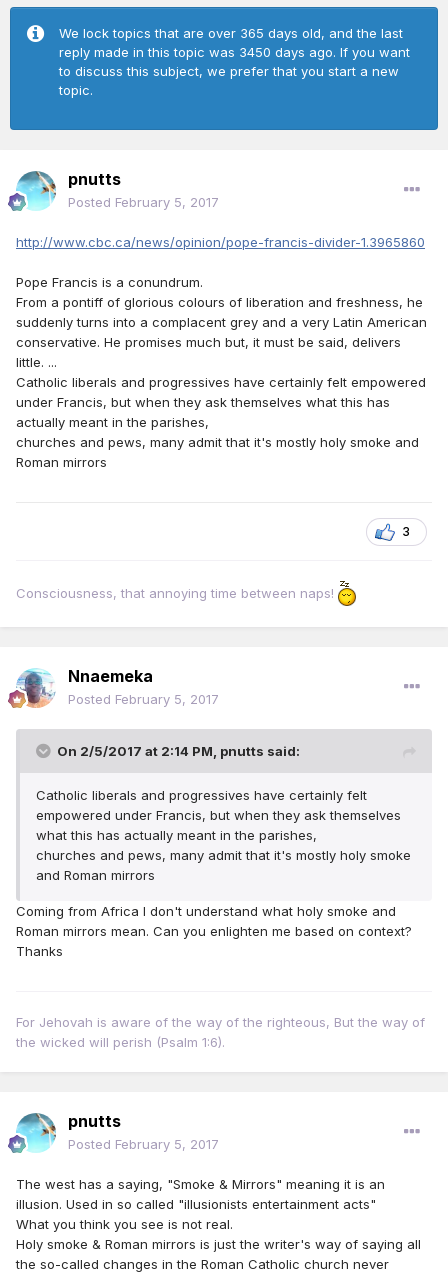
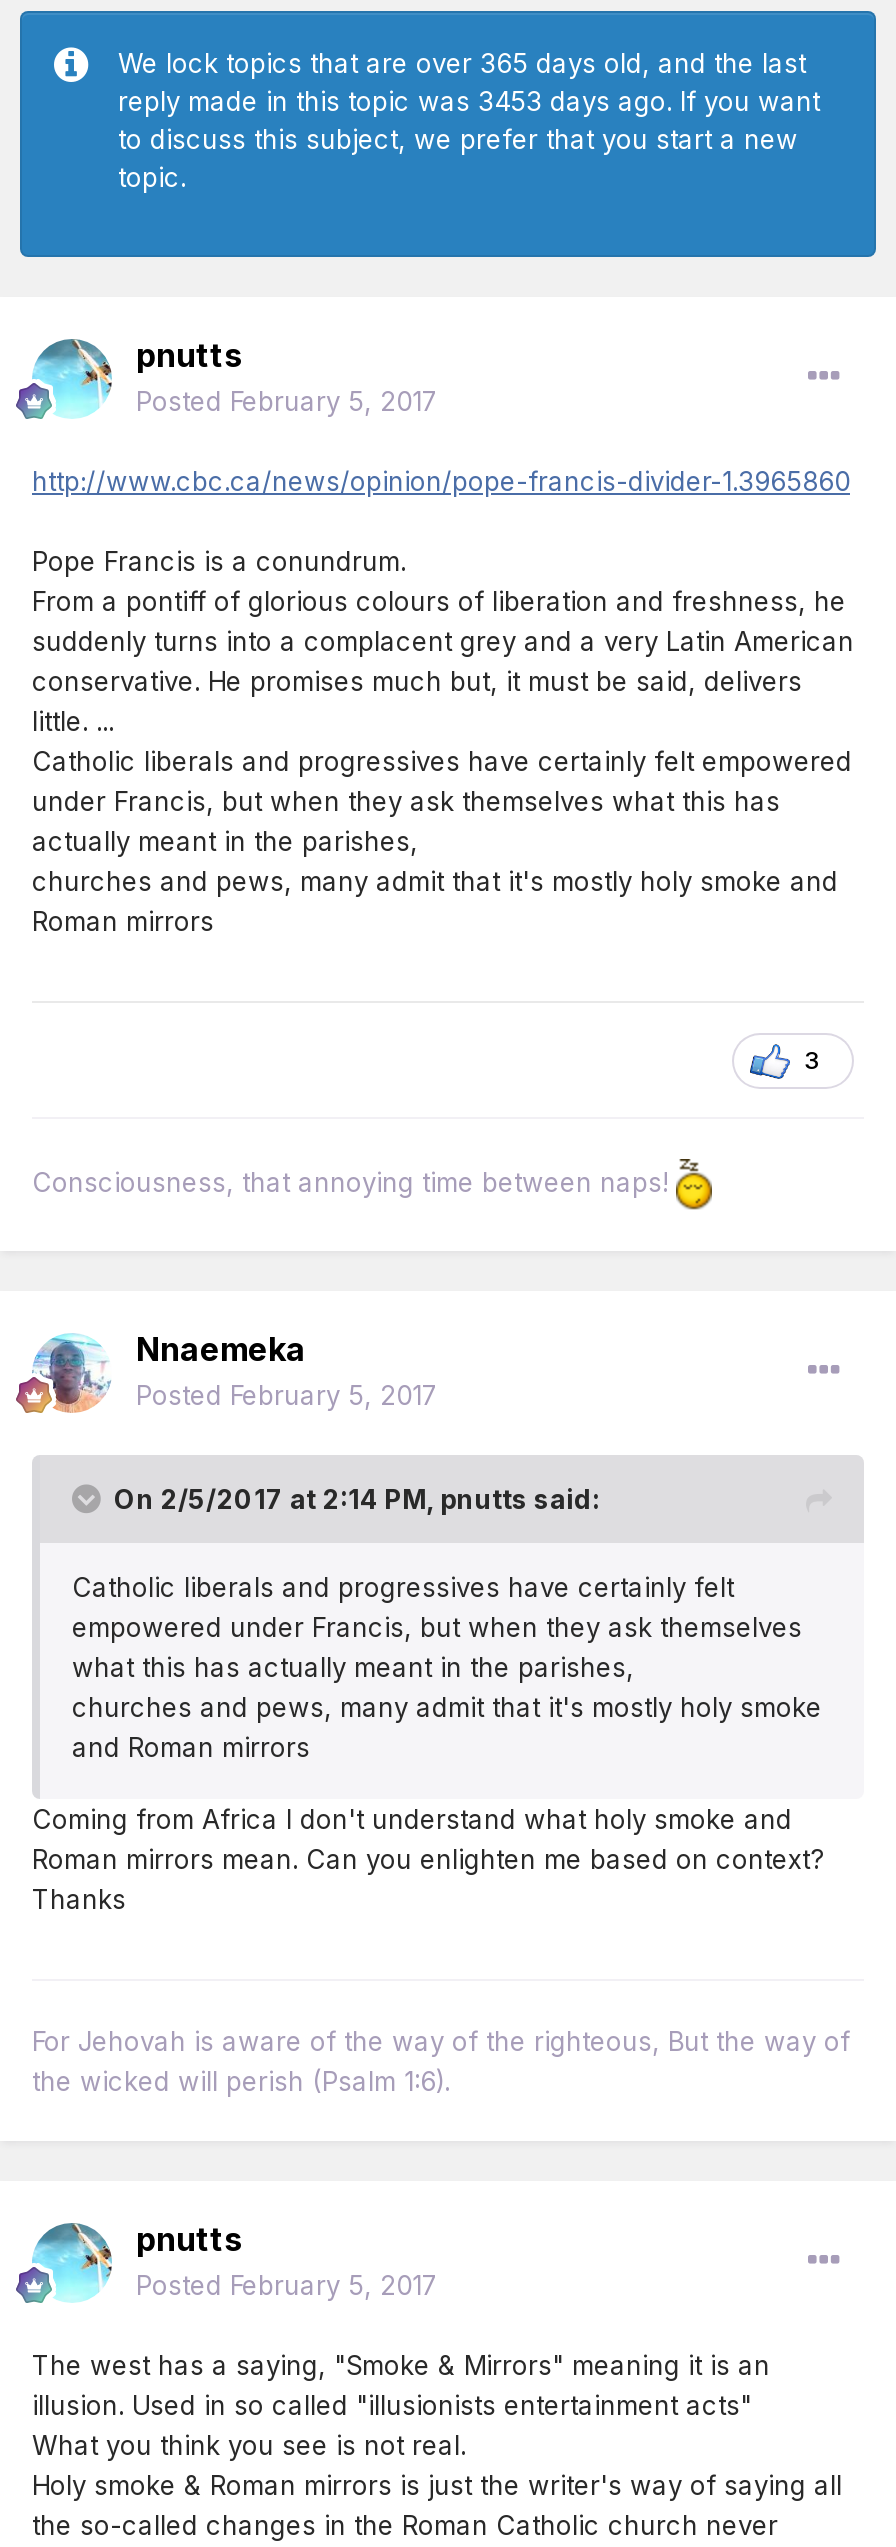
- reply made in this topic was 3450 days ago. If you want
+ reply made in this topic was 3453 days ago. If you want
